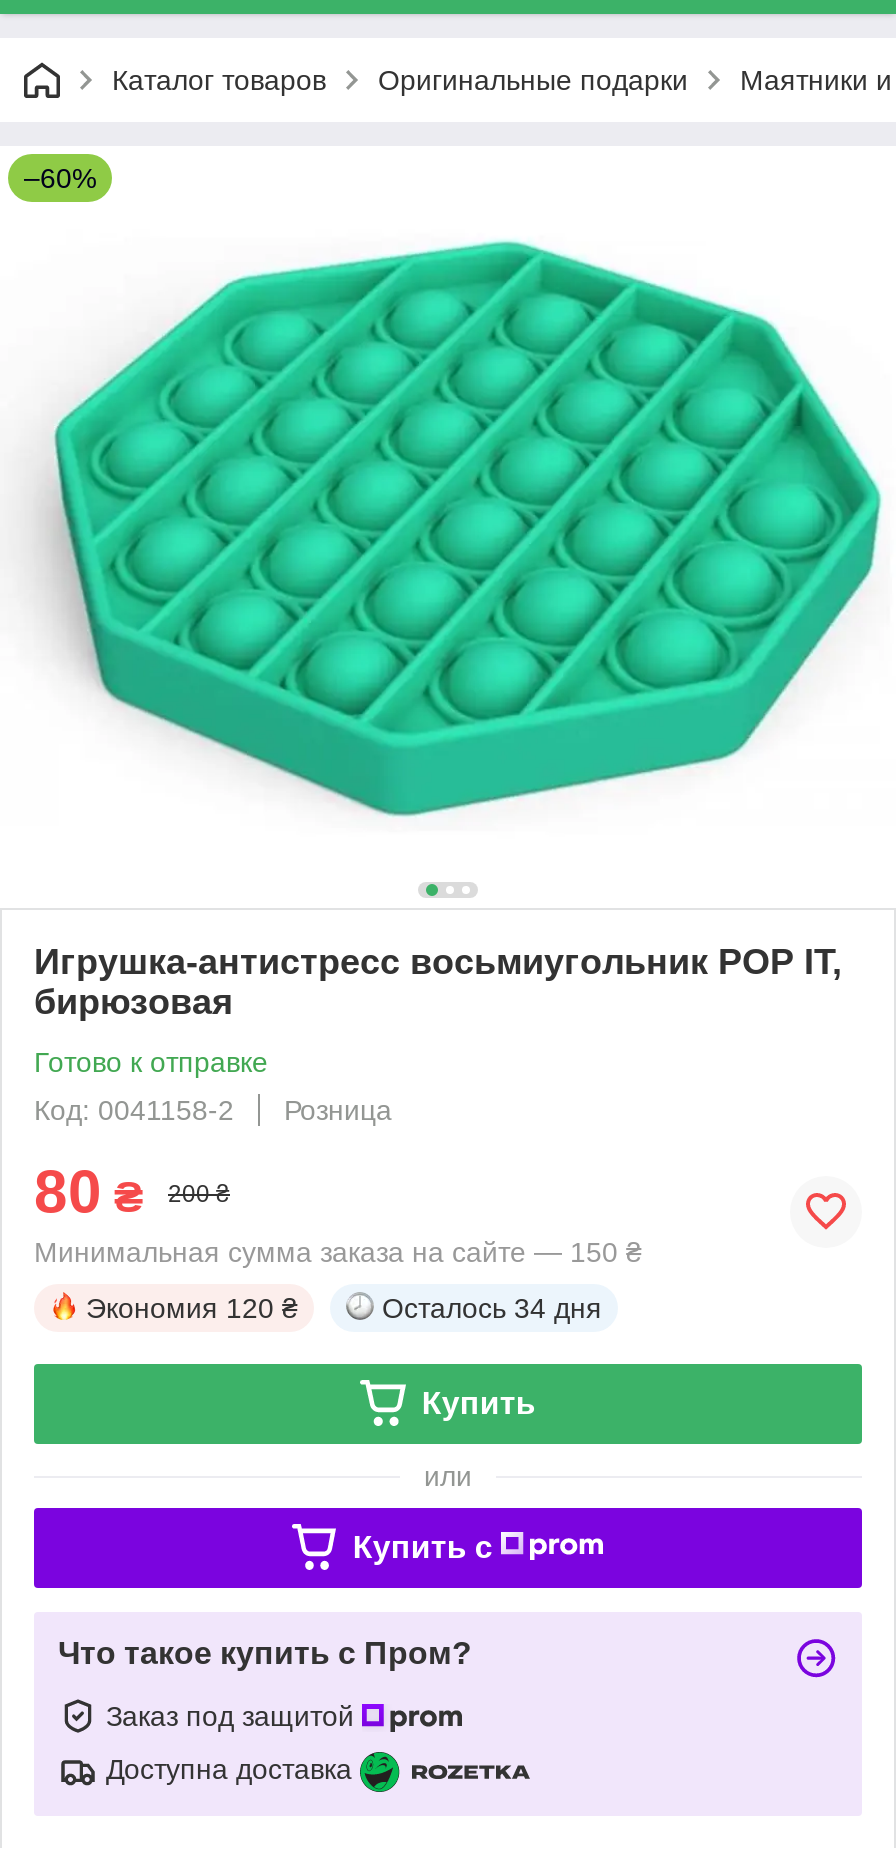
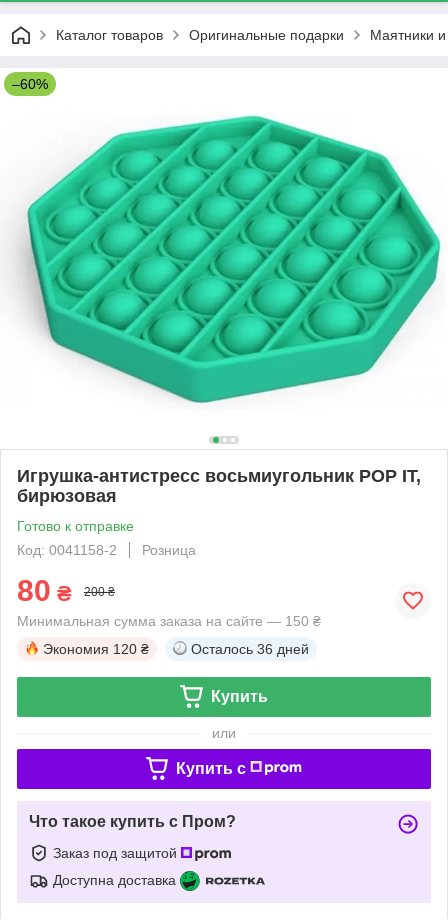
- Осталось 34 дня
+ Осталось 36 дней
